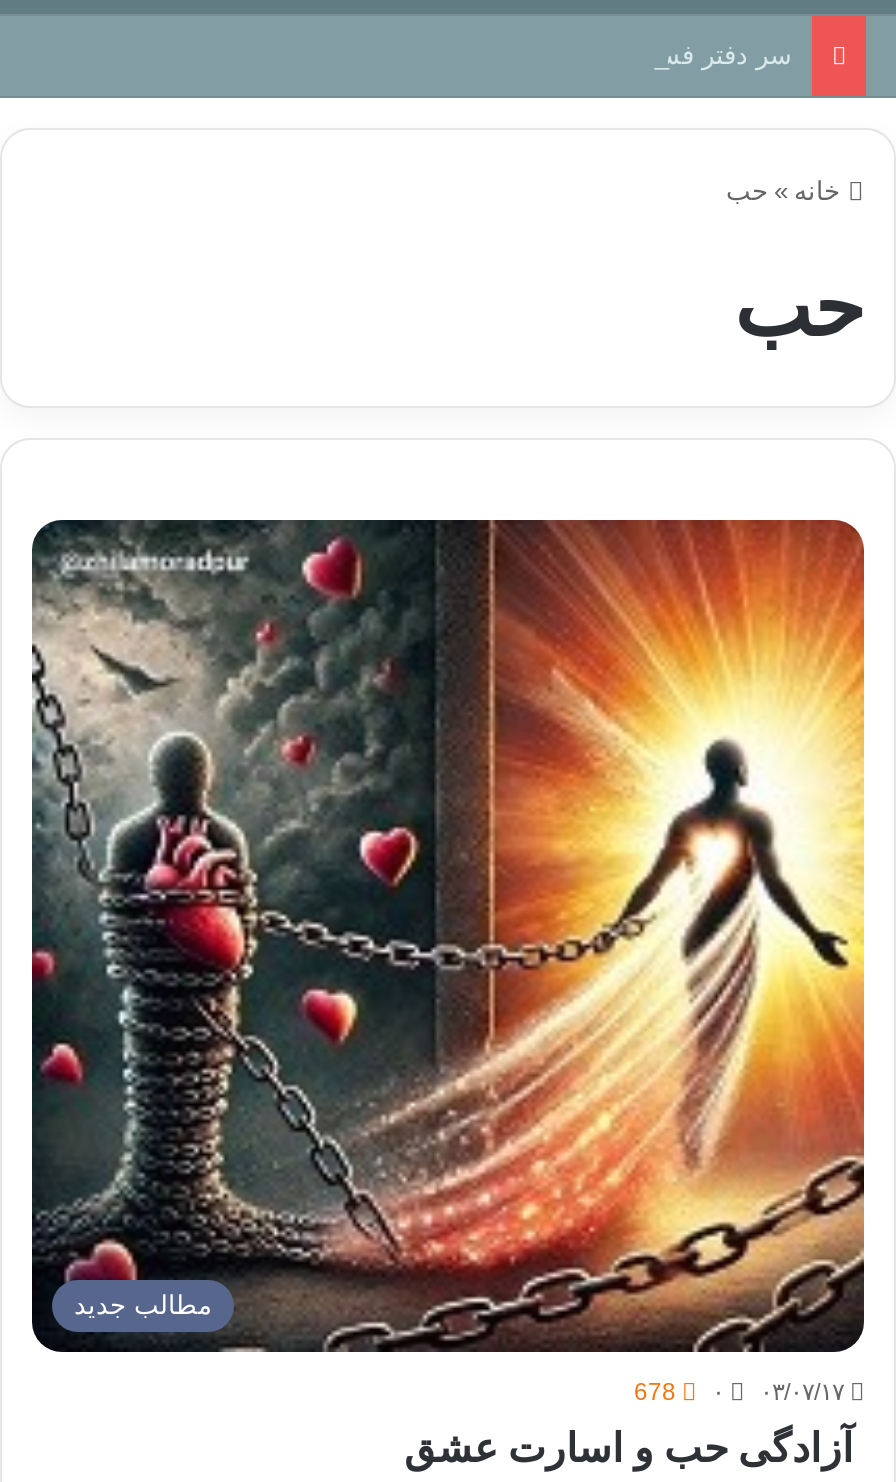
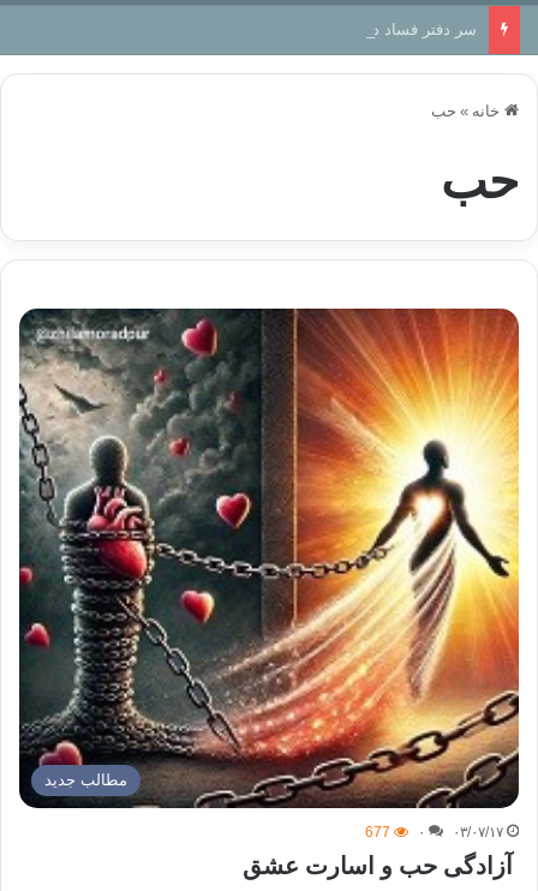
- 678
+ 677
